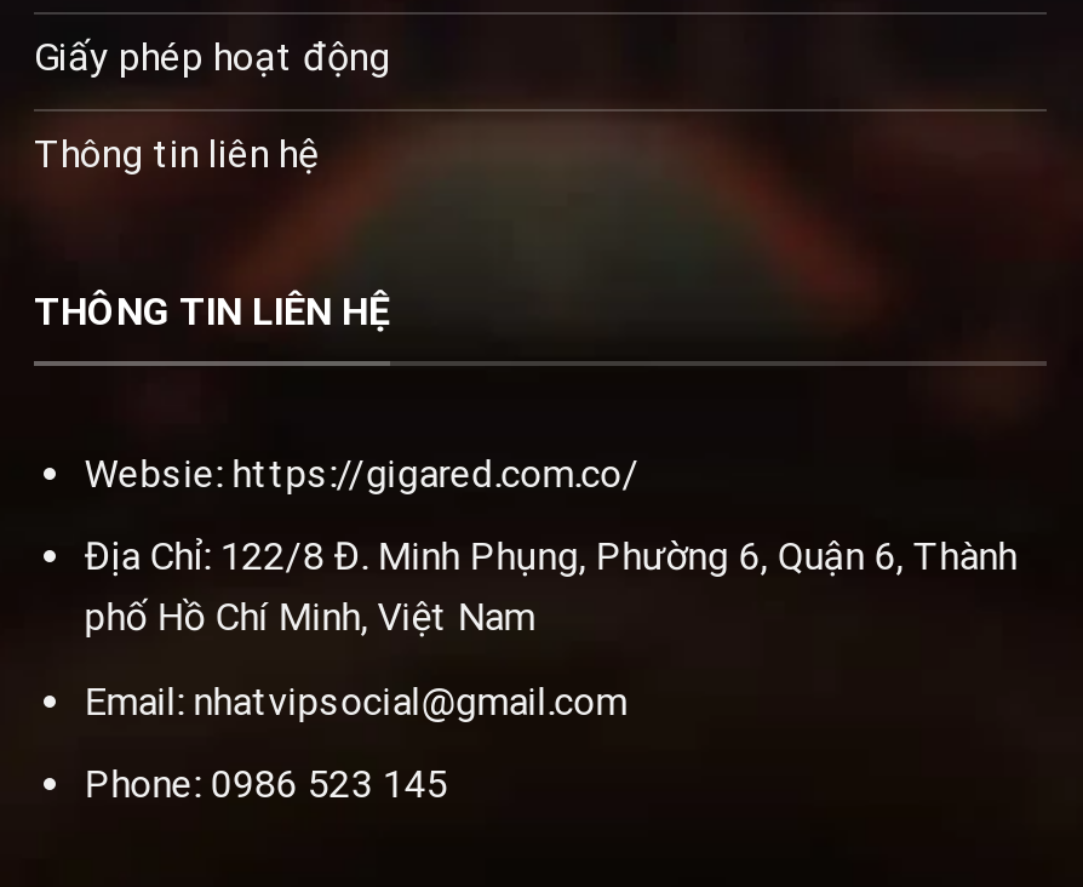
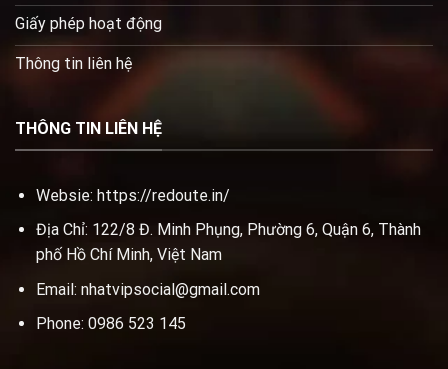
- Websie: https://gigared.com.co/
+ Websie: https://redoute.in/
